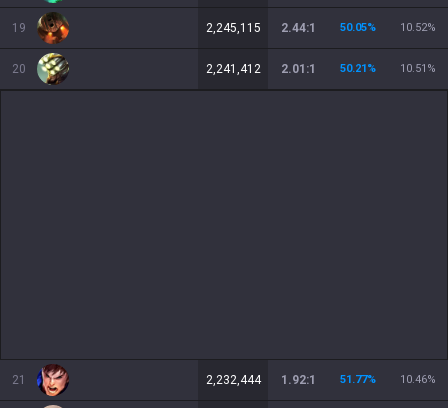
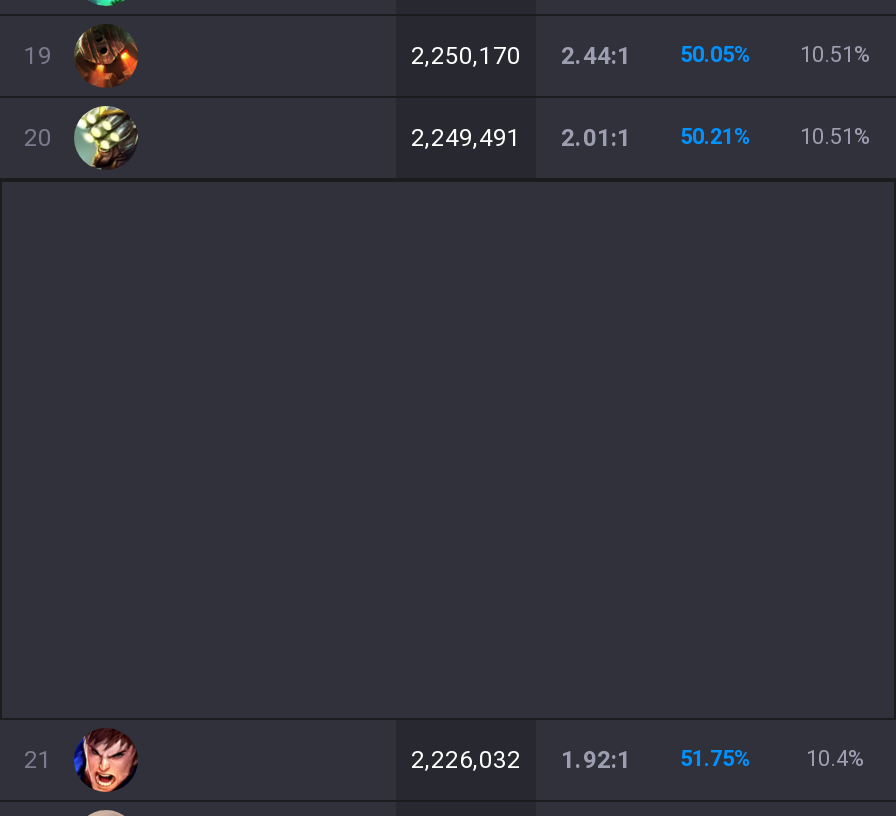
- 2,245,115
+ 2,250,170

- 10.52%
+ 10.51%

- 2,241,412 2.01:1 50.21% 10.51%
+ 2,249,491 2.01:1 50.21% 10.51%

- 2,232,444
+ 2,226,032

- 51.77%
+ 51.75%

- 10.46%
+ 10.4%
